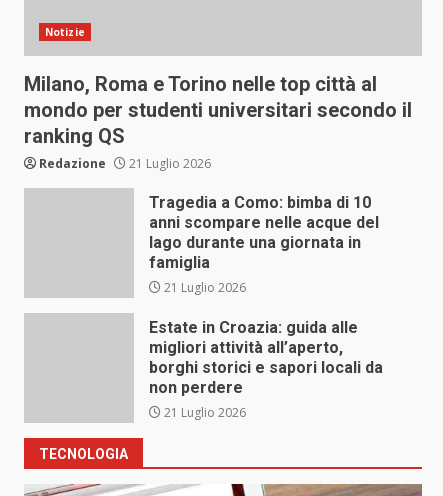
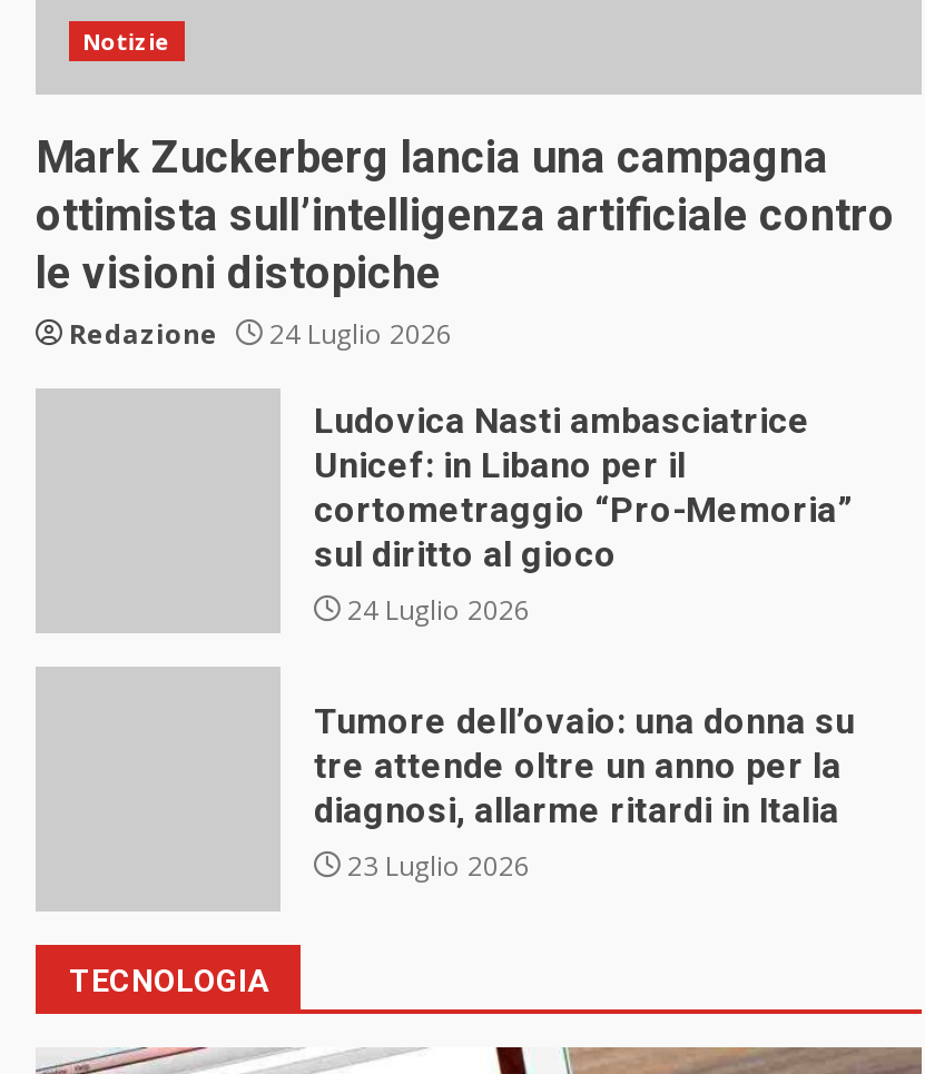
- Milano, Roma e Torino nelle top città al
- mondo per studenti universitari secondo il
- ranking QS
+ Mark Zuckerberg lancia una campagna
+ ottimista sull’intelligenza artificiale contro
+ le visioni distopiche

- Redazione 21 Luglio 2026
+ Redazione 24 Luglio 2026

- Tragedia a Como: bimba di 10
- anni scompare nelle acque del
- lago durante una giornata in
- famiglia
- 21 Luglio 2026
+ Ludovica Nasti ambasciatrice
+ Unicef: in Libano per il
+ cortometraggio “Pro-Memoria”
+ sul diritto al gioco
+ 24 Luglio 2026

- Estate in Croazia: guida alle
- migliori attività all’aperto,
- borghi storici e sapori locali da
- non perdere
- 21 Luglio 2026
+ Tumore dell’ovaio: una donna su
+ tre attende oltre un anno per la
+ diagnosi, allarme ritardi in Italia
+ 23 Luglio 2026
